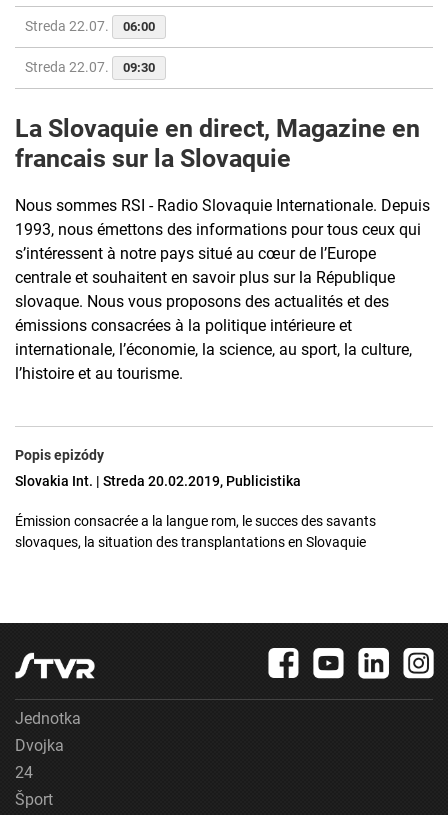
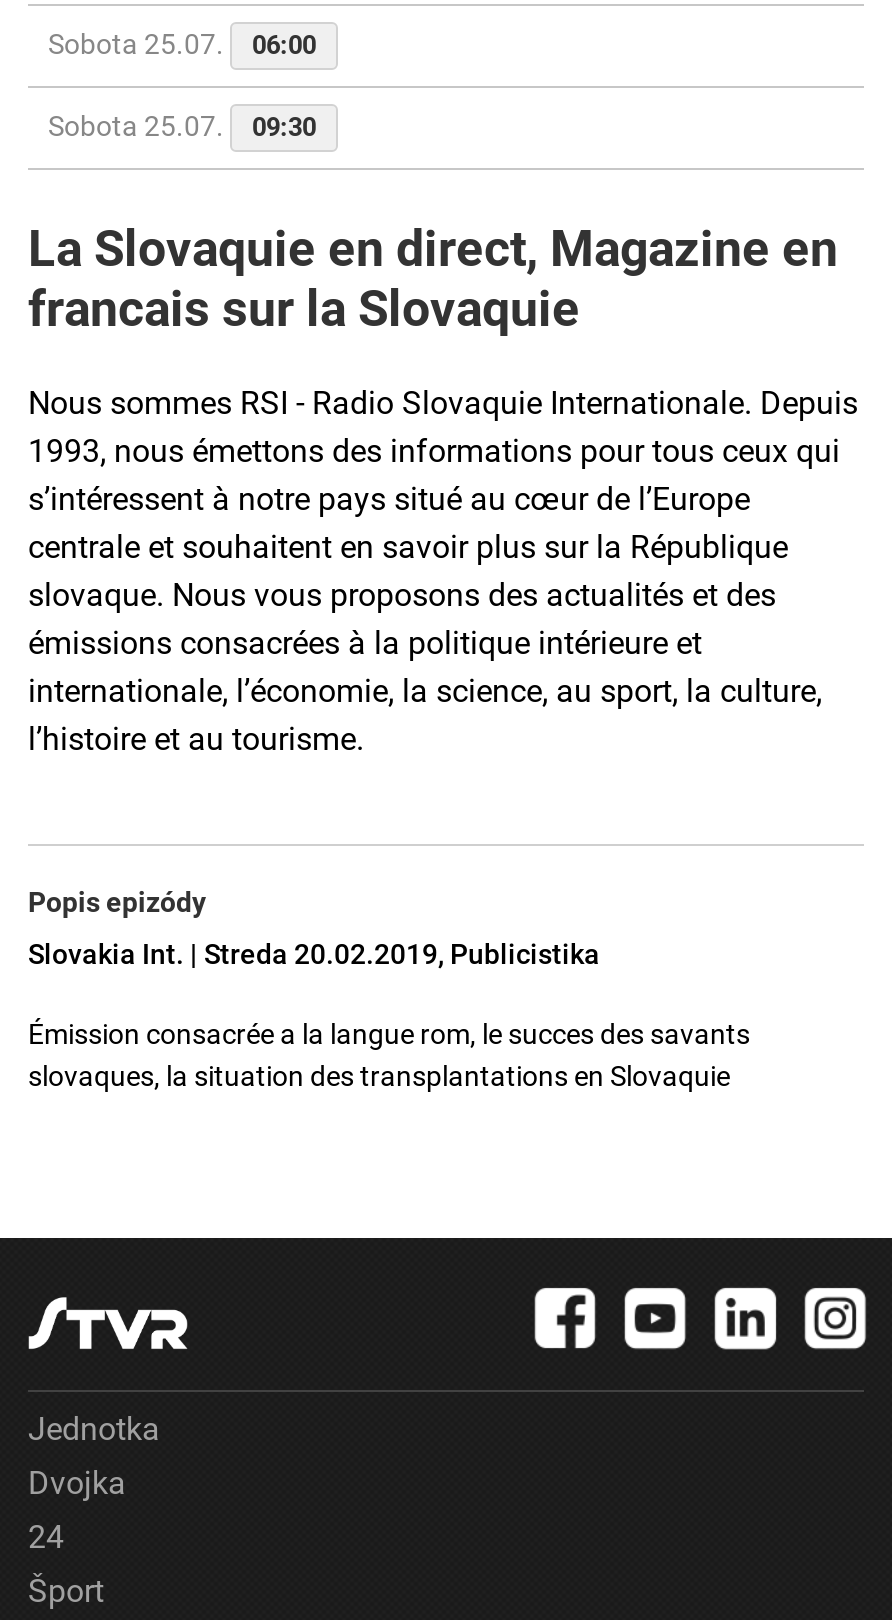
- Streda 22.07. 06:00
+ Sobota 25.07. 06:00

- Streda 22.07. 09:30
+ Sobota 25.07. 09:30
